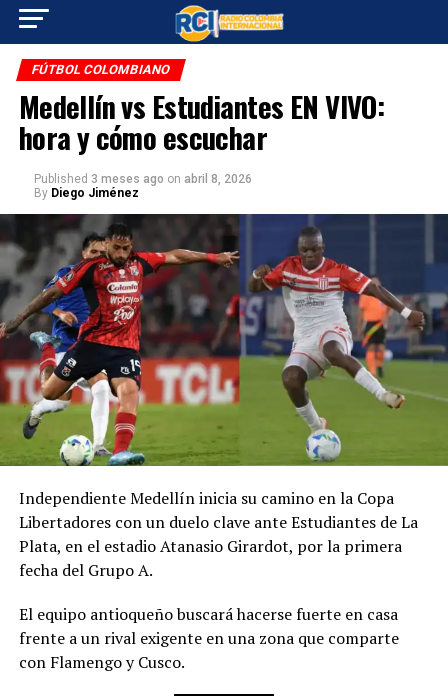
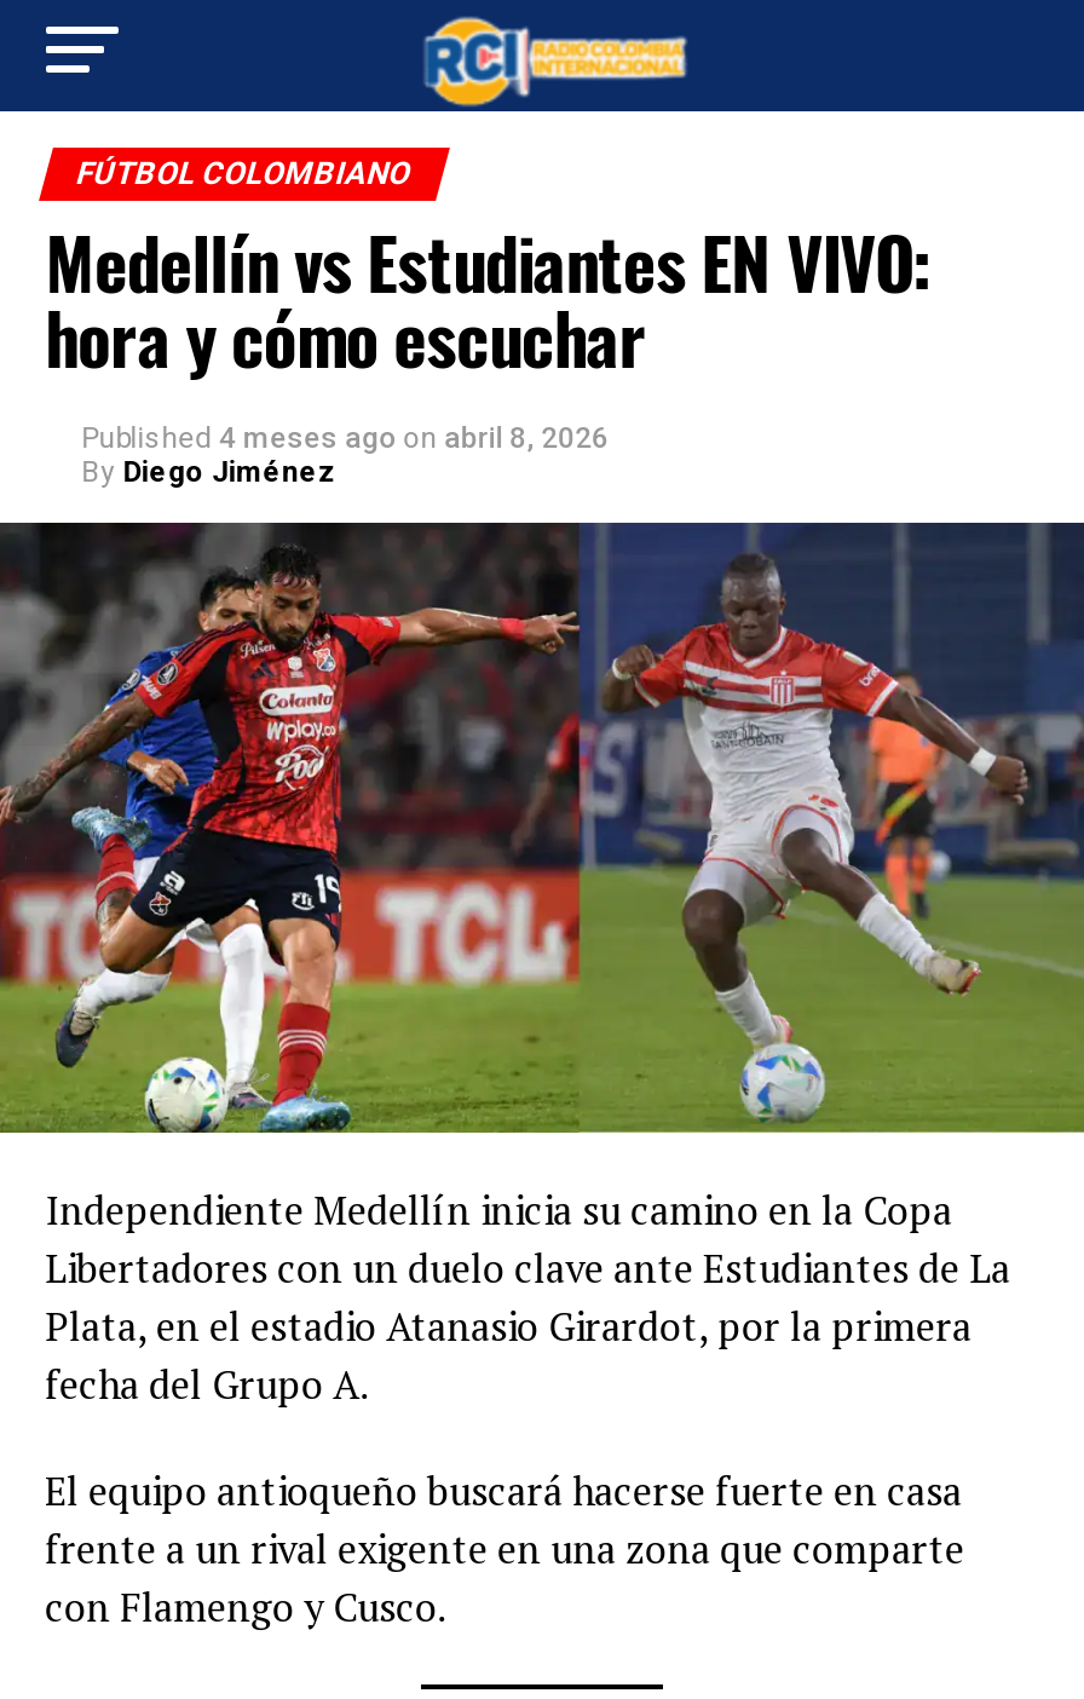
- Published 3 meses ago on abril 8, 2026
+ Published 4 meses ago on abril 8, 2026
